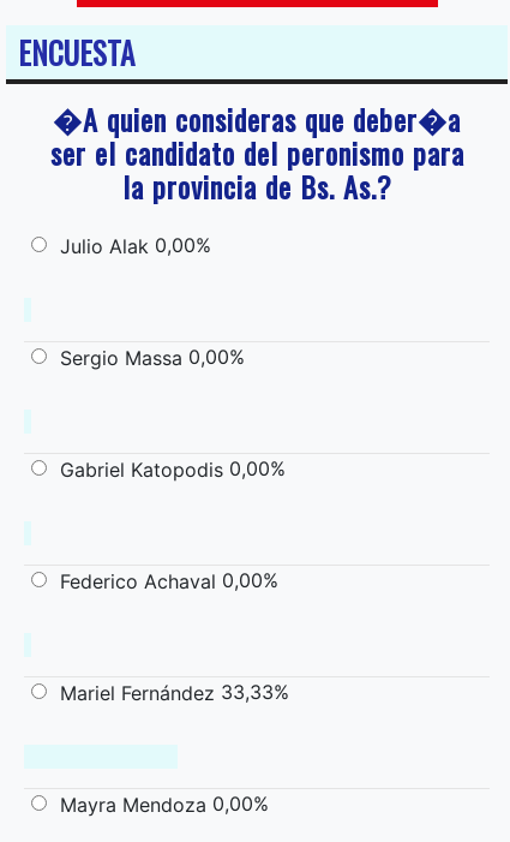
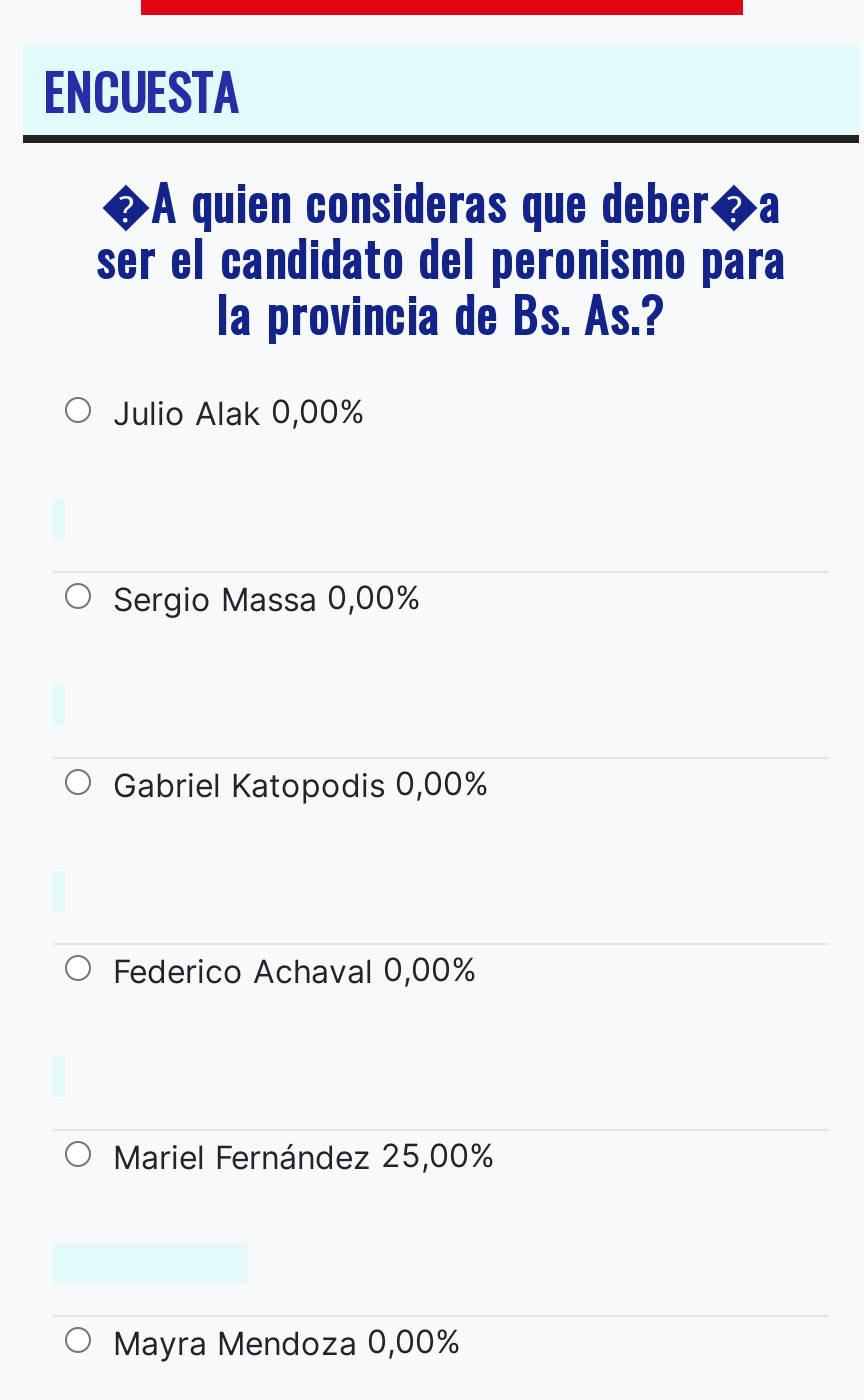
- Mariel Fernández 33,33%
+ Mariel Fernández 25,00%
